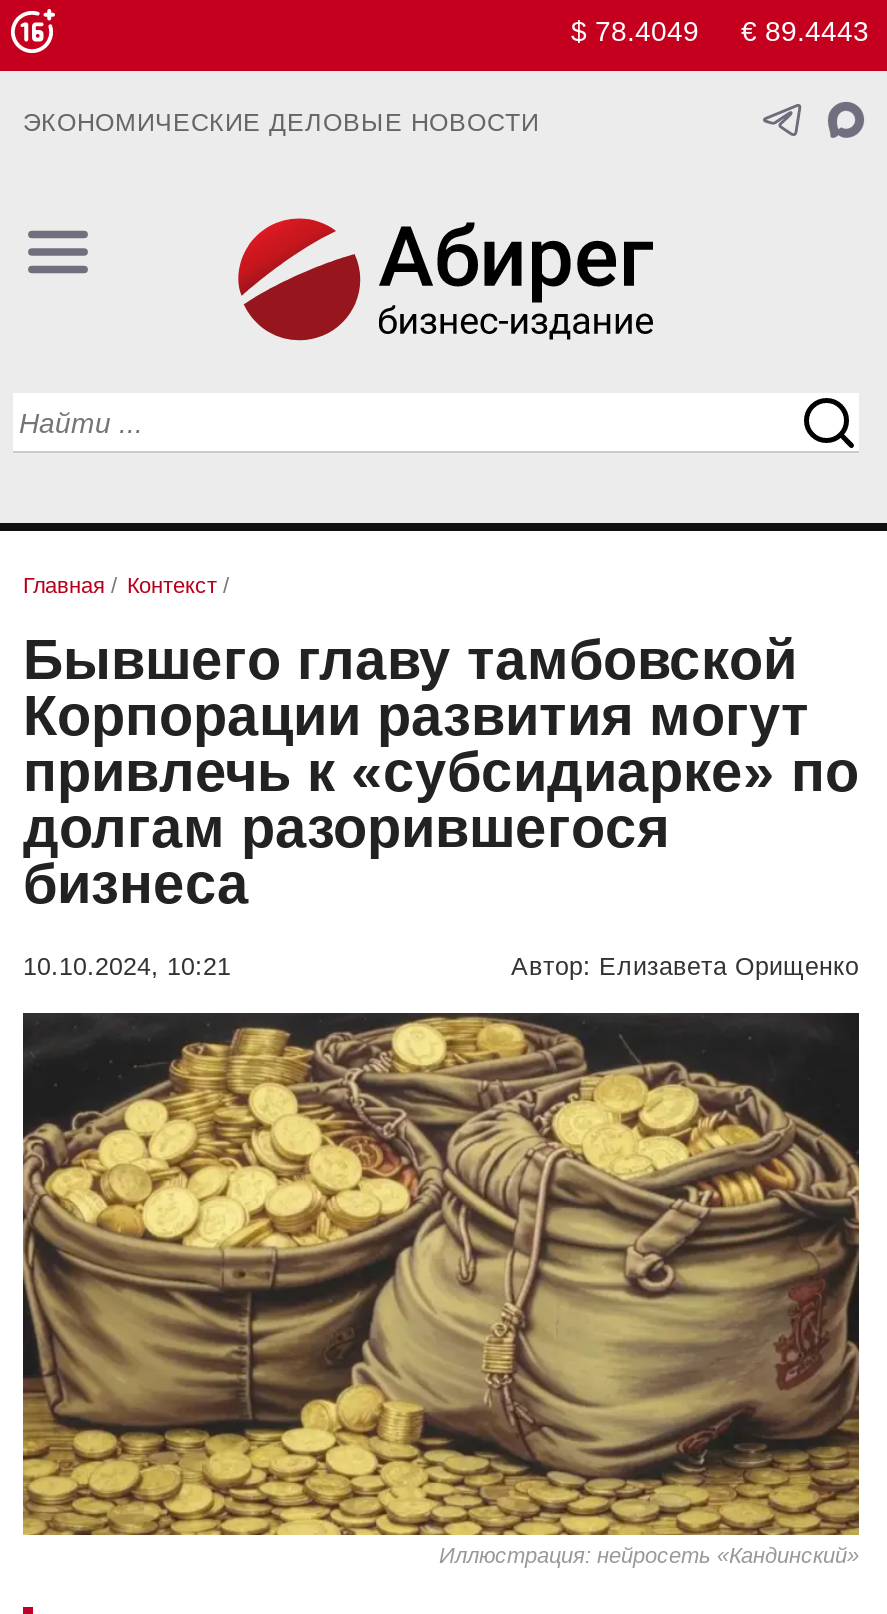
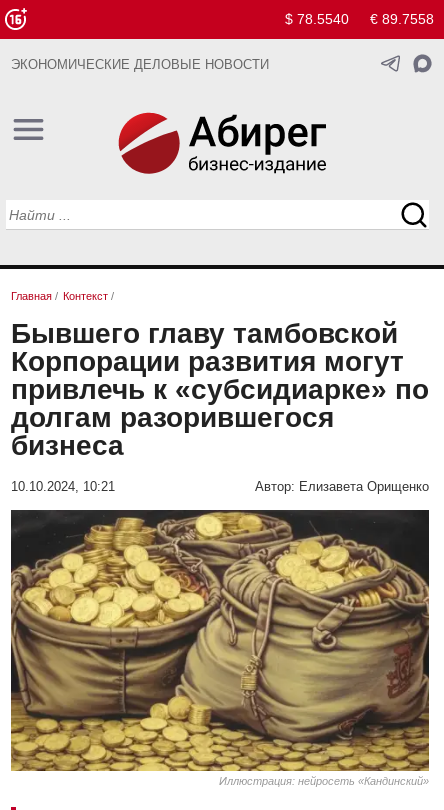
- $ 78.4049
+ $ 78.5540

- € 89.4443
+ € 89.7558
